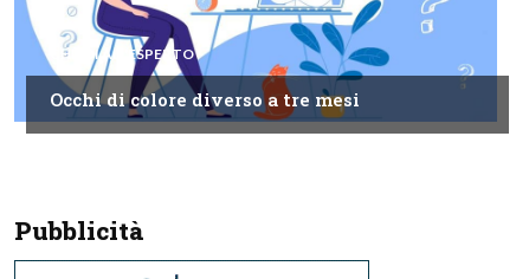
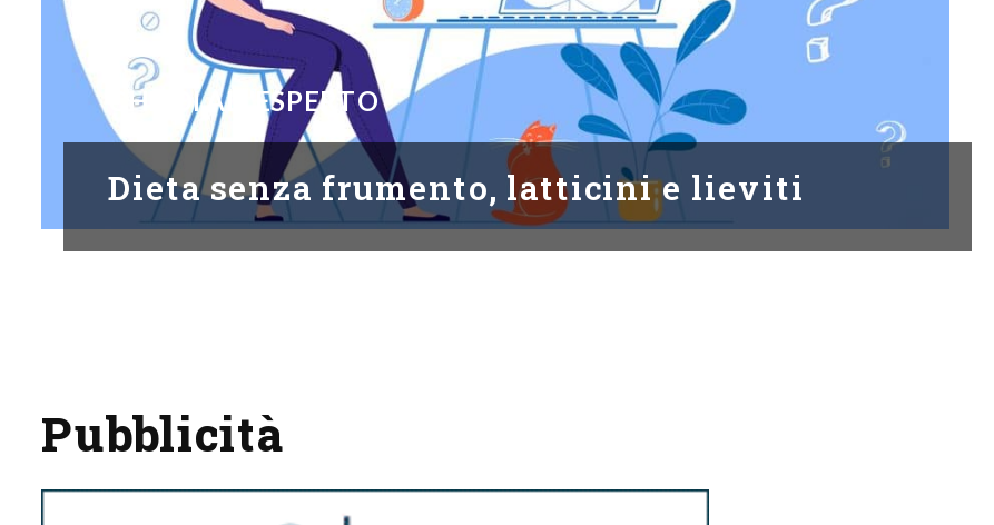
- Occhi di colore diverso a tre mesi
+ Dieta senza frumento, latticini e lieviti
